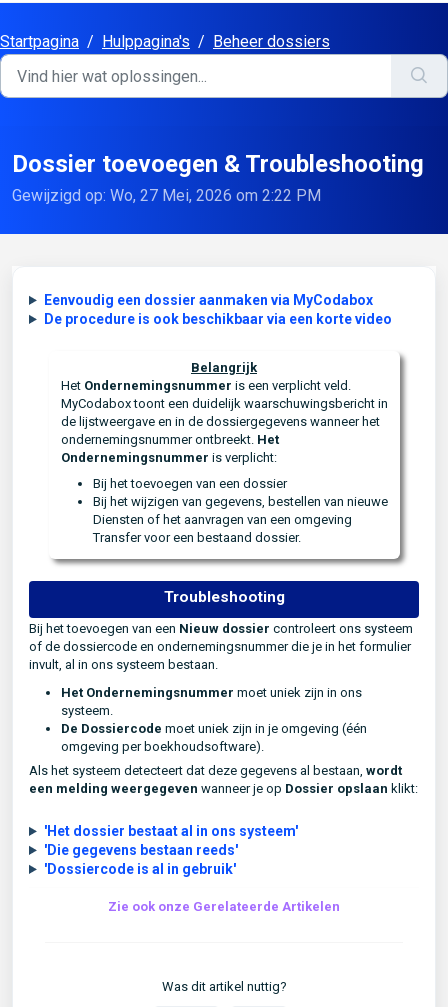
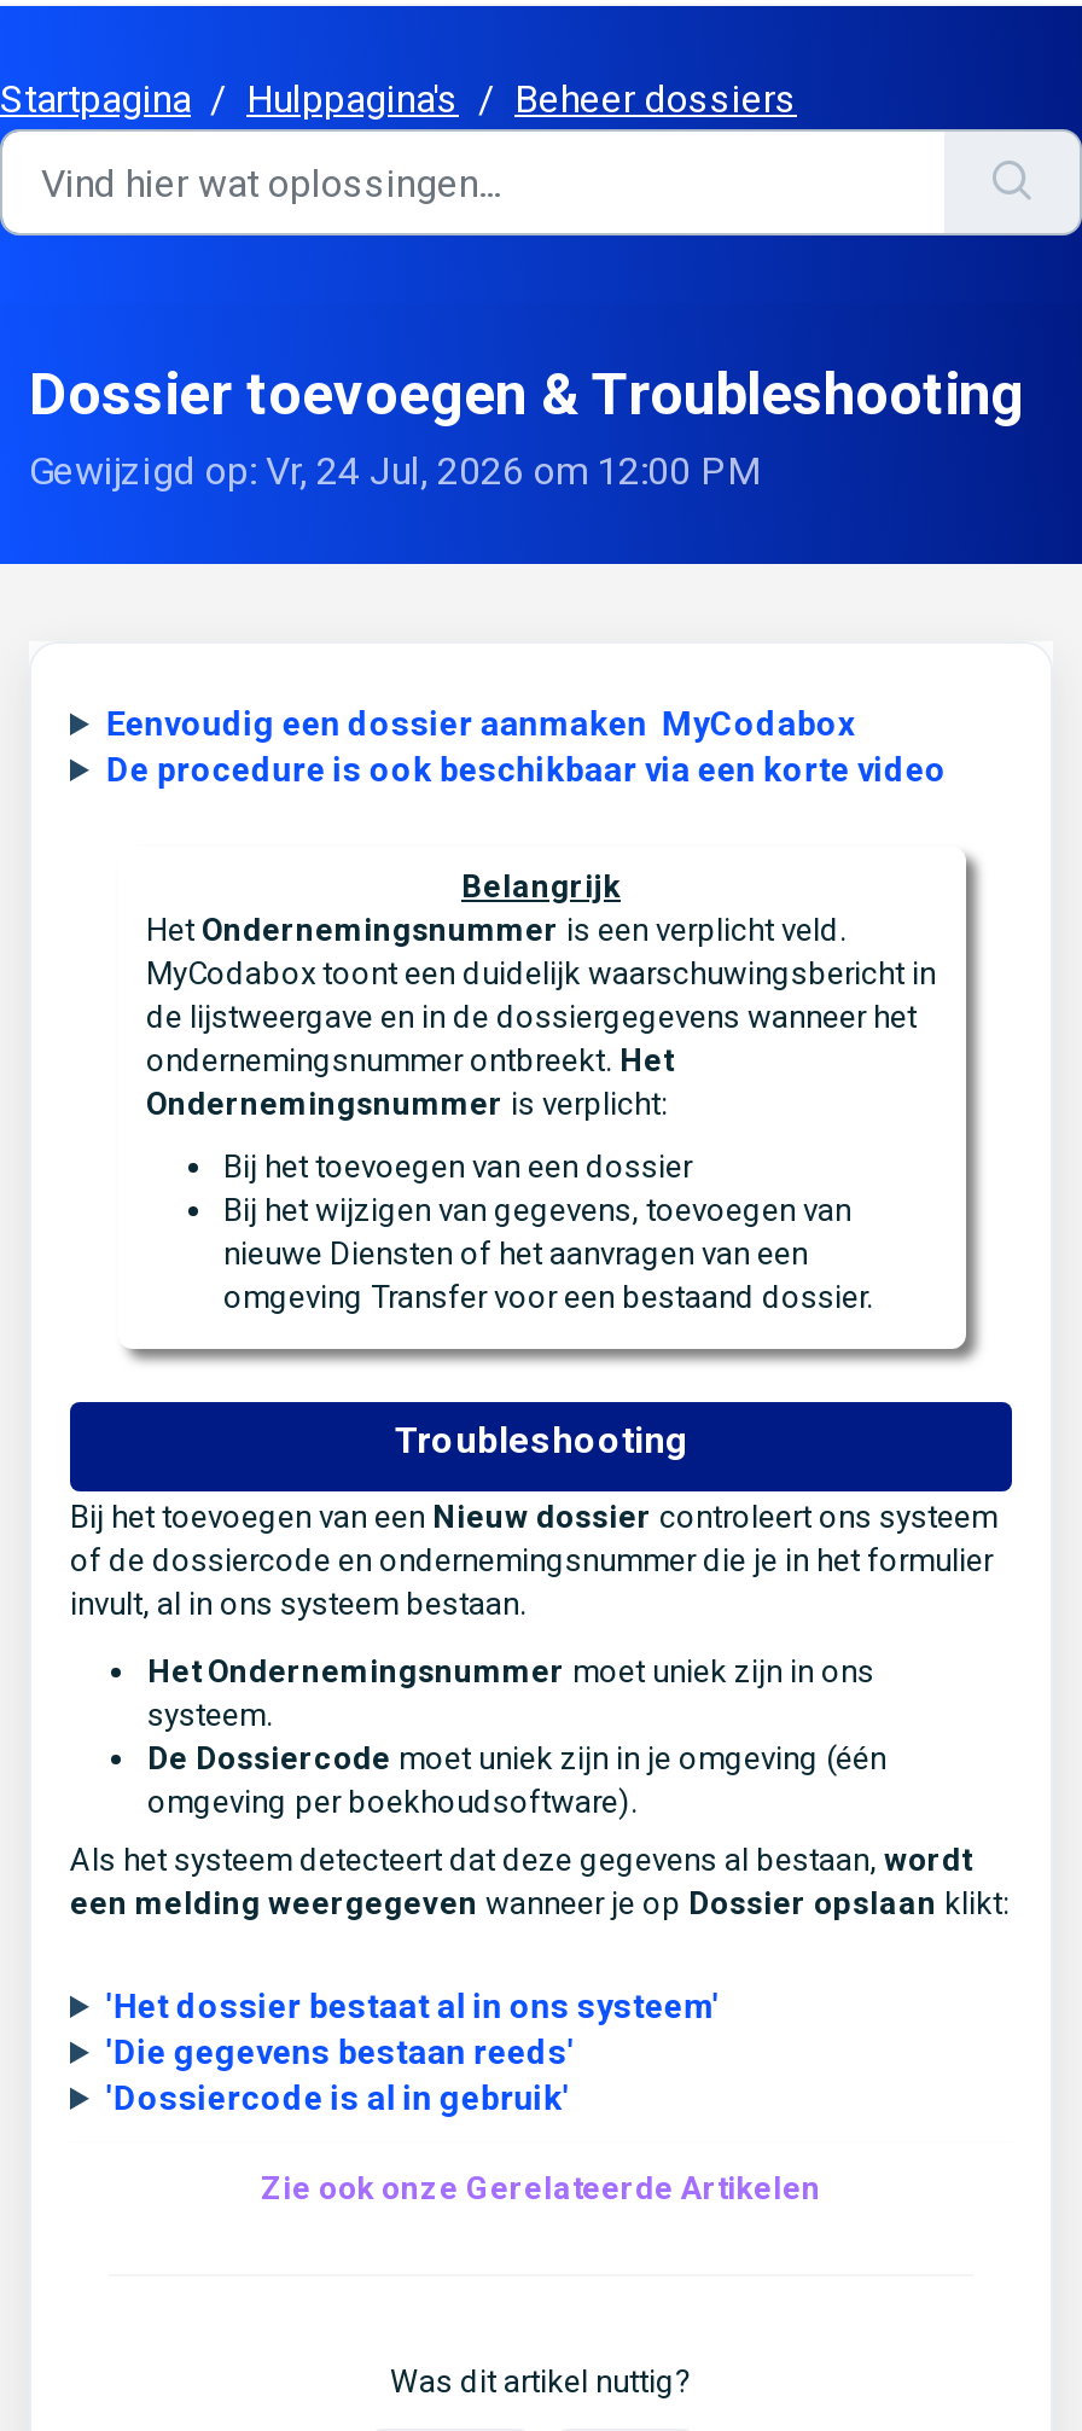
- Gewijzigd op: Wo, 27 Mei, 2026 om 2:22 PM
+ Gewijzigd op: Vr, 24 Jul, 2026 om 12:00 PM

- Eenvoudig een dossier aanmaken via MyCodabox
+ Eenvoudig een dossier aanmaken MyCodabox

- Bij het wijzigen van gegevens, bestellen van nieuwe
- Diensten of het aanvragen van een omgeving
- Transfer voor een bestaand dossier.
+ Bij het wijzigen van gegevens, toevoegen van
+ nieuwe Diensten of het aanvragen van een
+ omgeving Transfer voor een bestaand dossier.
